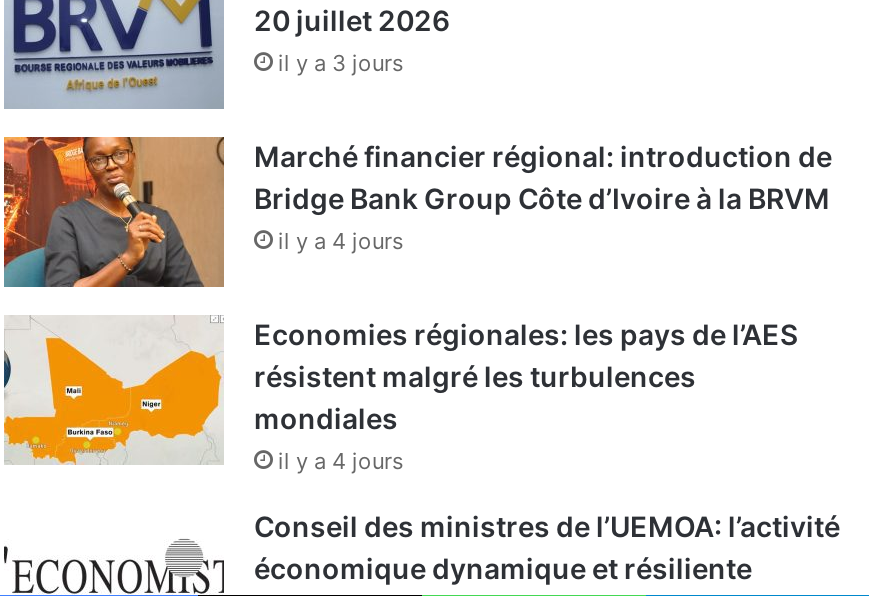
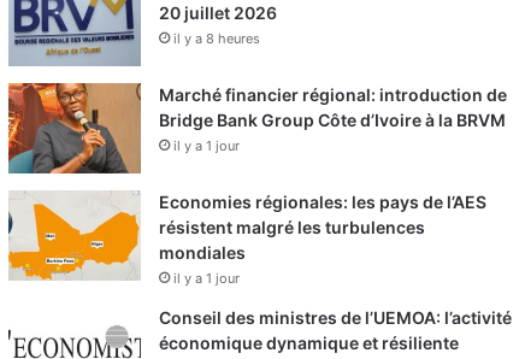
- il y a 3 jours
+ il y a 8 heures

- il y a 4 jours
+ il y a 1 jour

- il y a 4 jours
+ il y a 1 jour
